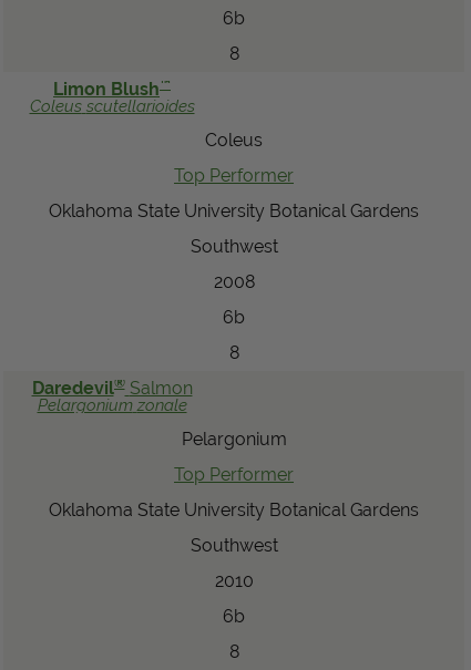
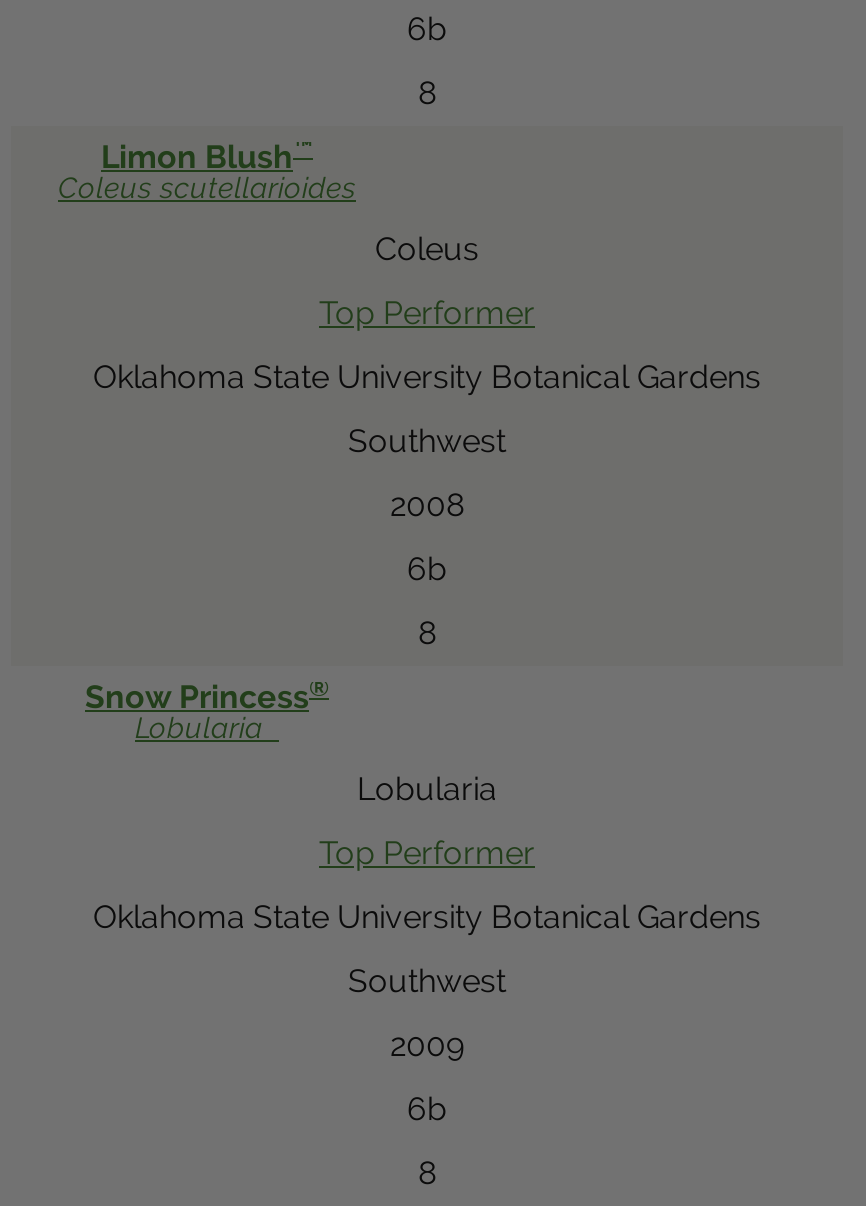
- Daredevil® Salmon
- Pelargonium zonale
+ Snow Princess®
+ Lobularia

- Pelargonium
+ Lobularia

- 2010
+ 2009
